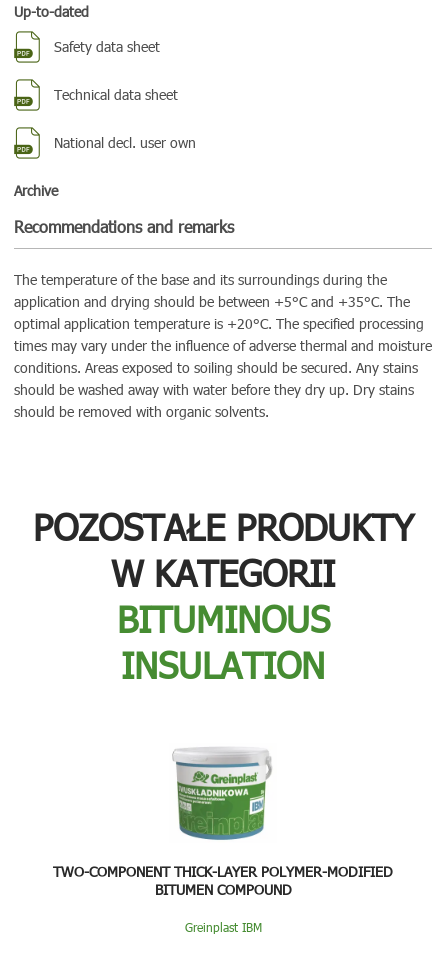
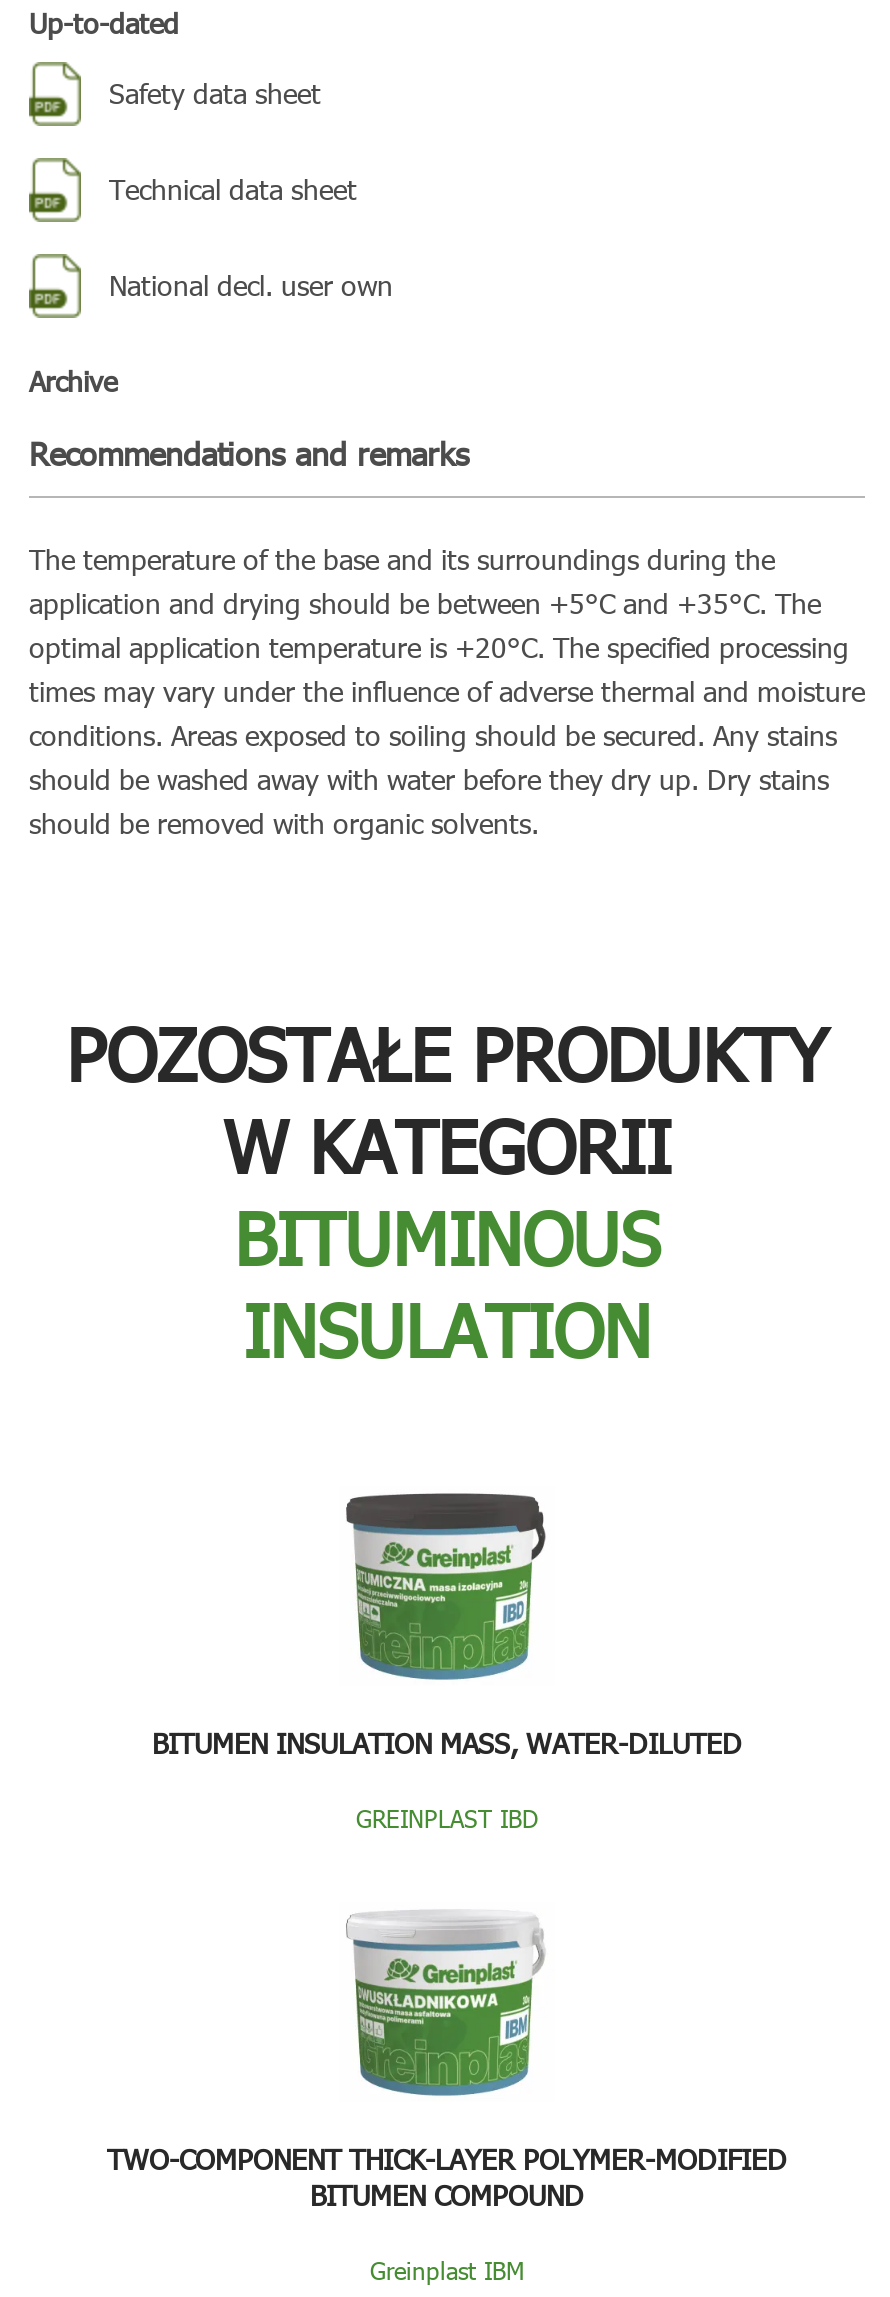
+ BITUMEN INSULATION MASS, WATER-DILUTED
+ GREINPLAST IBD

+ [image]
